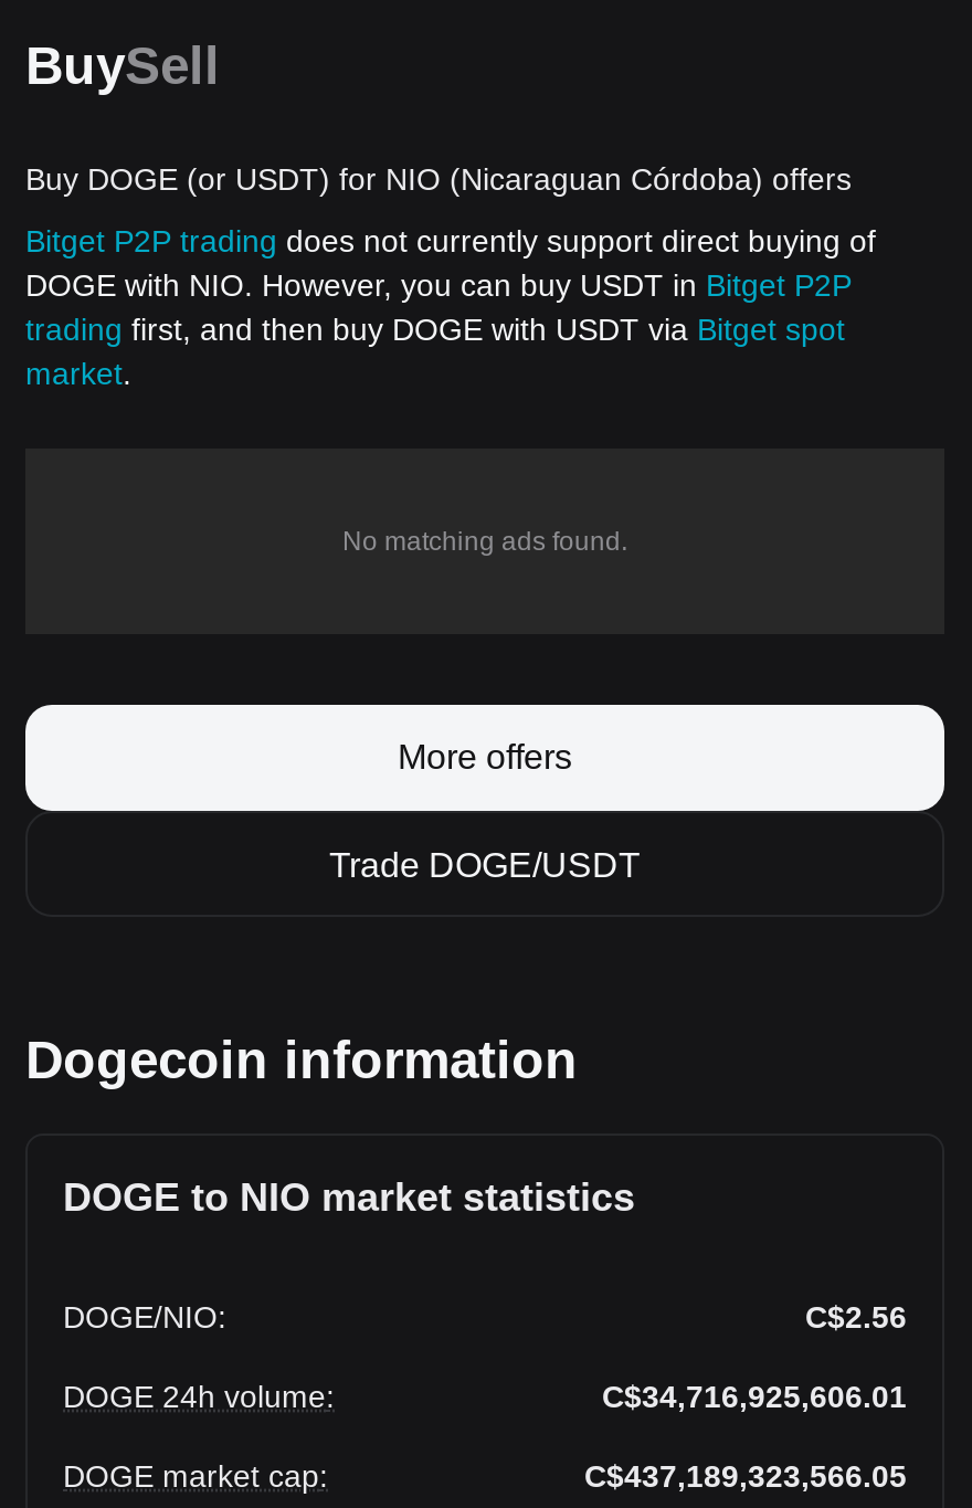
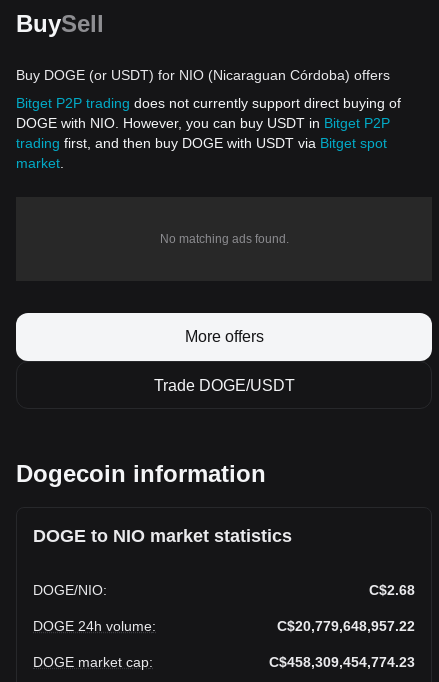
- C$2.56
+ C$2.68

- C$34,716,925,606.01
+ C$20,779,648,957.22

- C$437,189,323,566.05
+ C$458,309,454,774.23
